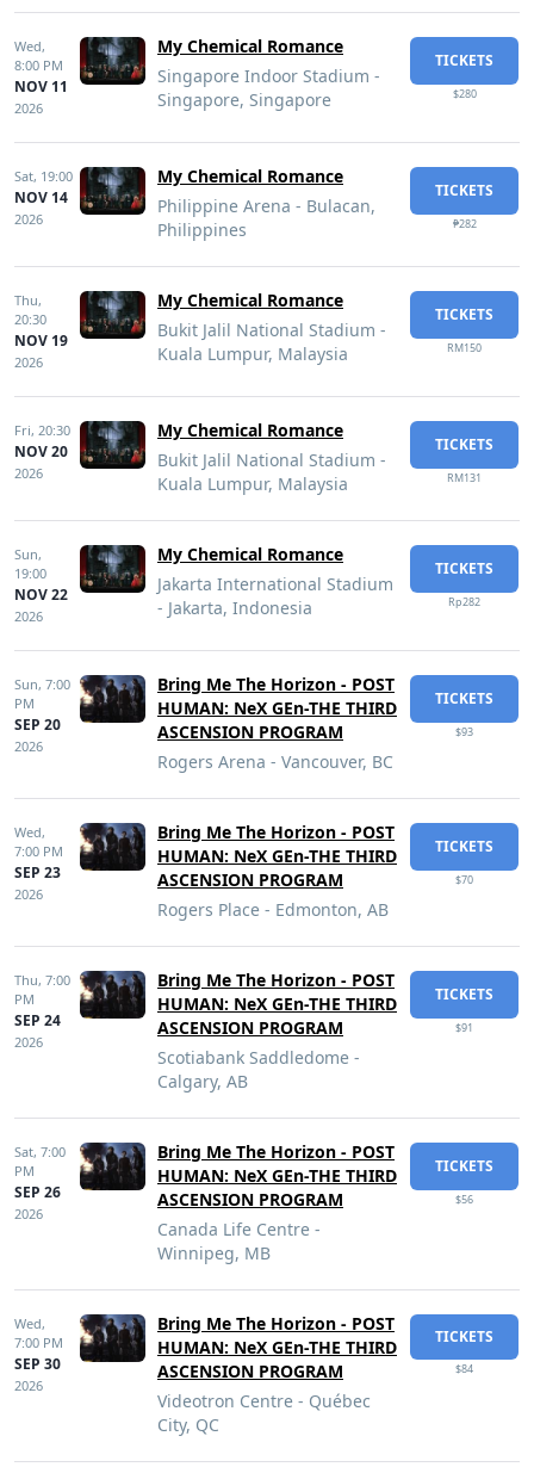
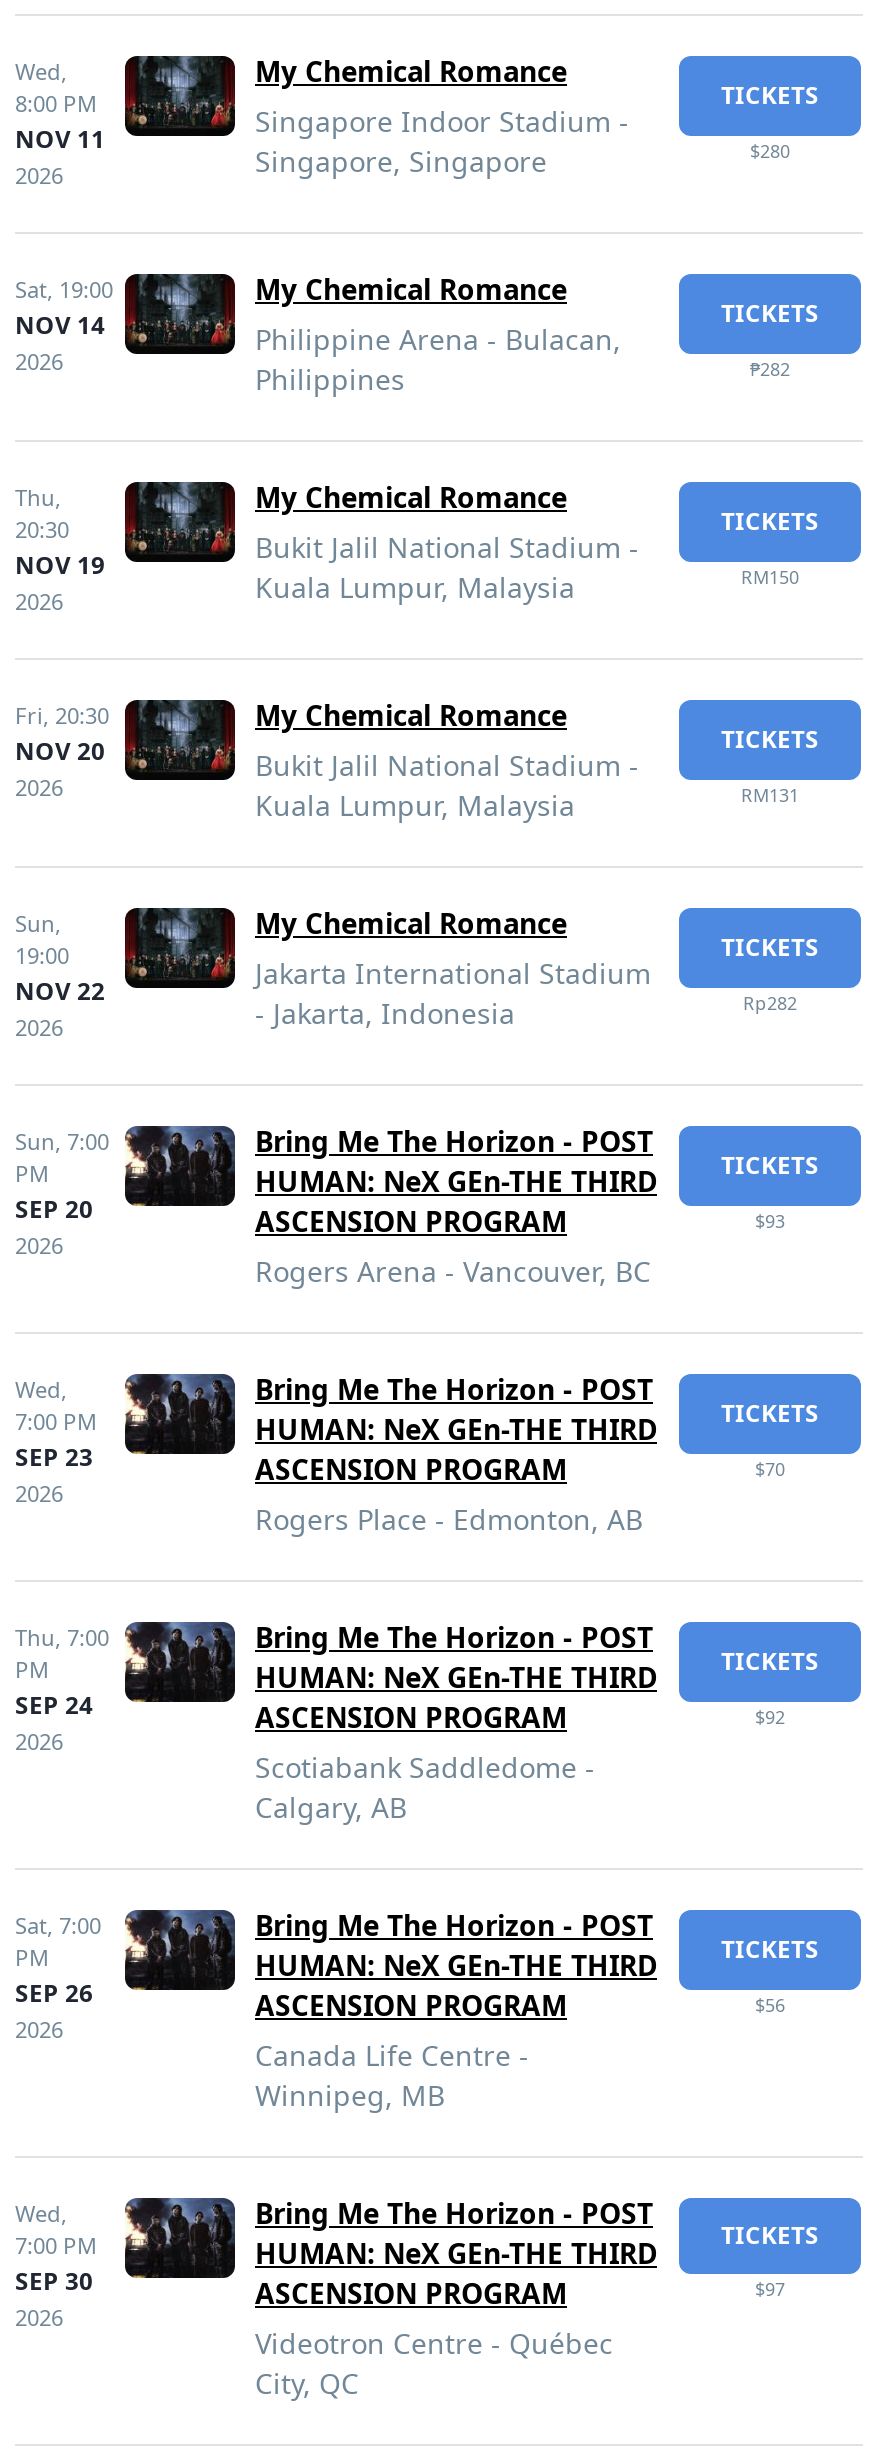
- $91
+ $92

- $84
+ $97
